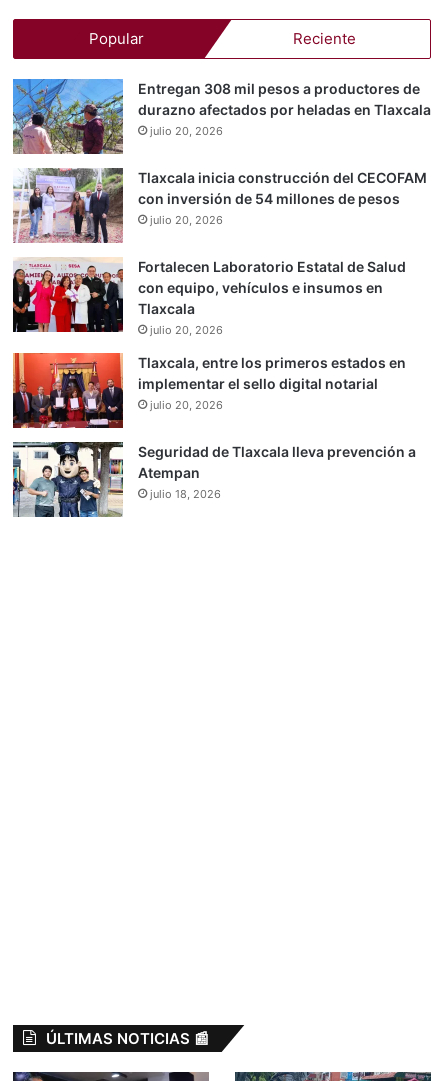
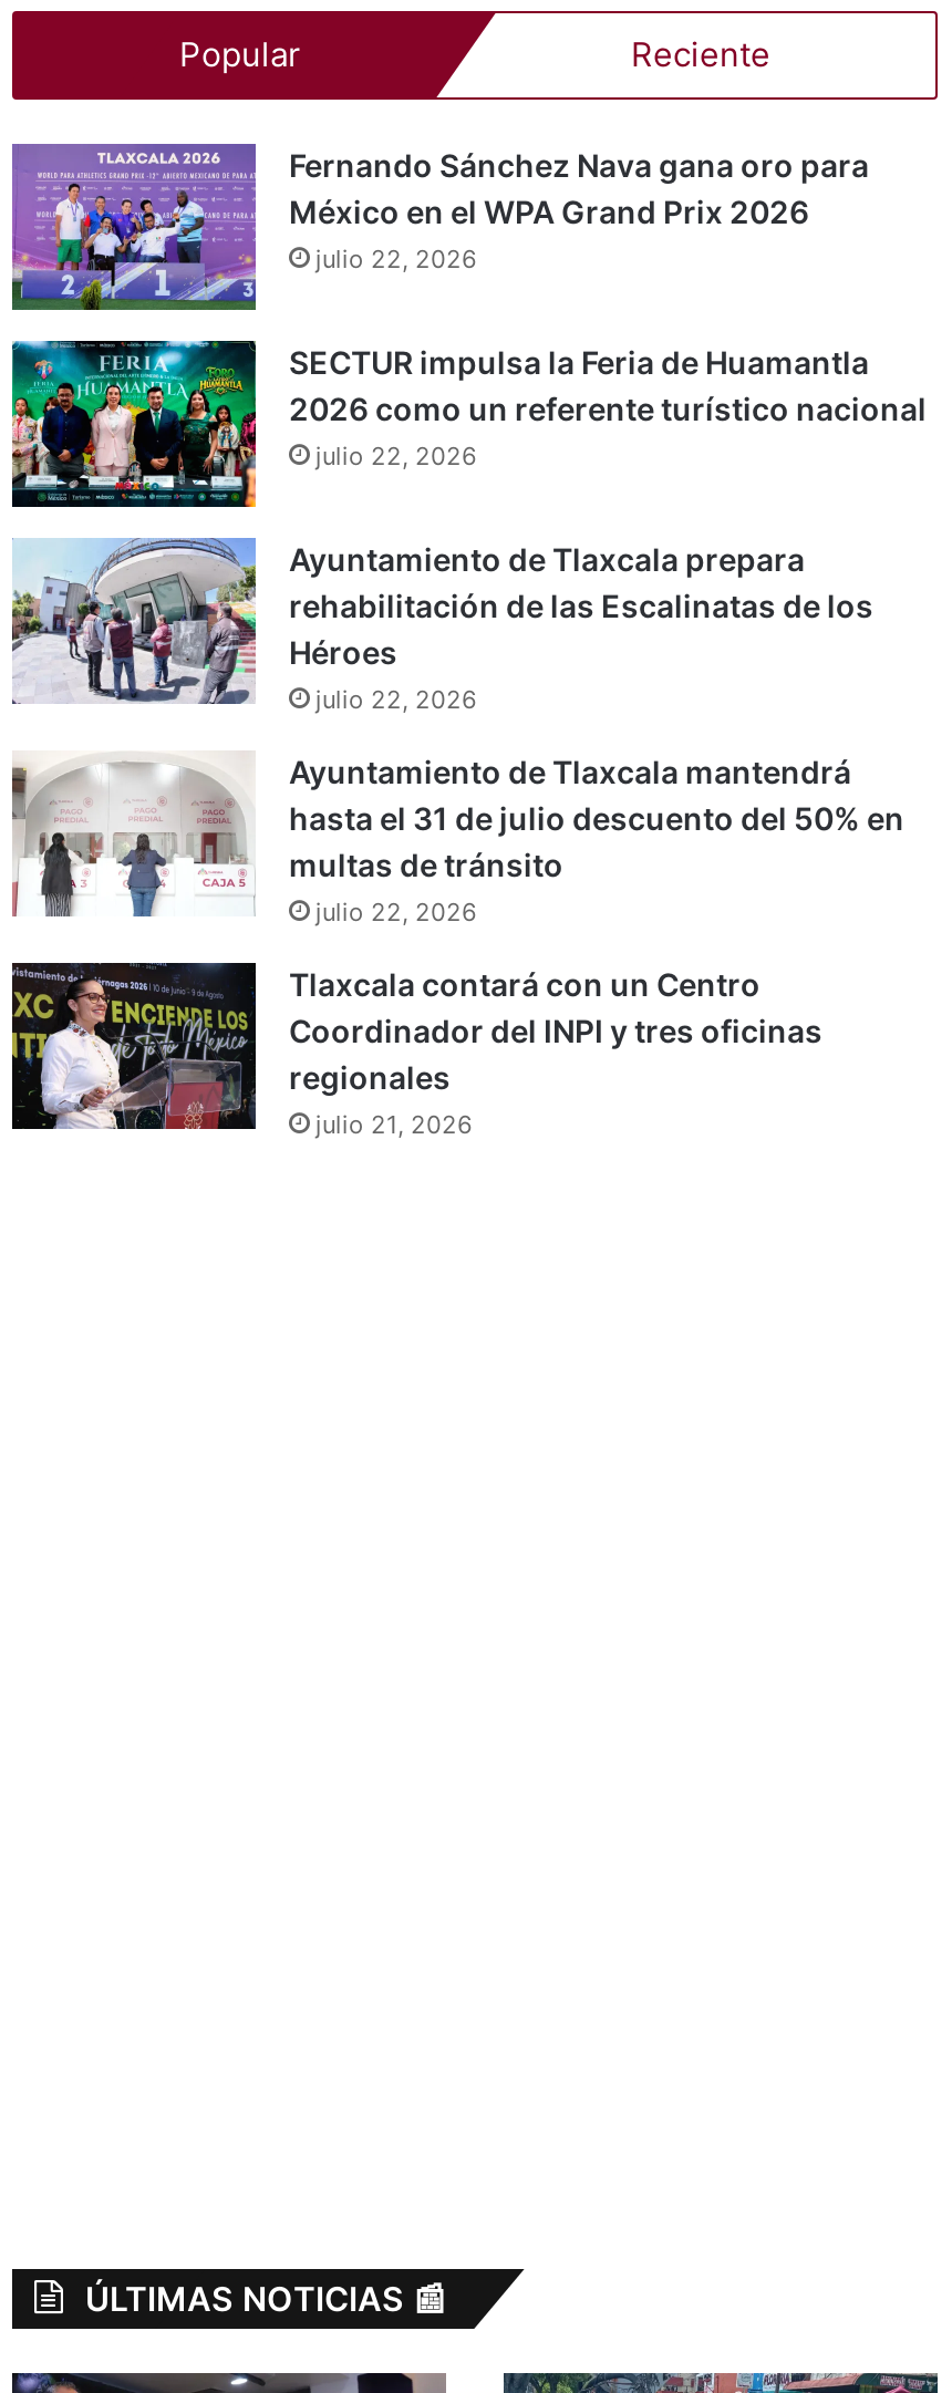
- [image]
- Entregan 308 mil pesos a productores de
- durazno afectados por heladas en Tlaxcala
- julio 20, 2026
+ [image]
+ Fernando Sánchez Nava gana oro para
+ México en el WPA Grand Prix 2026
+ julio 22, 2026

- [image]
- Tlaxcala inicia construcción del CECOFAM
- con inversión de 54 millones de pesos
- julio 20, 2026
+ [image]
+ SECTUR impulsa la Feria de Huamantla
+ 2026 como un referente turístico nacional
+ julio 22, 2026

- [image]
- Fortalecen Laboratorio Estatal de Salud
- con equipo, vehículos e insumos en
- Tlaxcala
- julio 20, 2026
+ [image]
+ Ayuntamiento de Tlaxcala prepara
+ rehabilitación de las Escalinatas de los
+ Héroes
+ julio 22, 2026

- [image]
- Tlaxcala, entre los primeros estados en
- implementar el sello digital notarial
- julio 20, 2026
+ [image]
+ Ayuntamiento de Tlaxcala mantendrá
+ hasta el 31 de julio descuento del 50% en
+ multas de tránsito
+ julio 22, 2026

- [image]
- Seguridad de Tlaxcala lleva prevención a
- Atempan
- julio 18, 2026
+ [image]
+ Tlaxcala contará con un Centro
+ Coordinador del INPI y tres oficinas
+ regionales
+ julio 21, 2026
